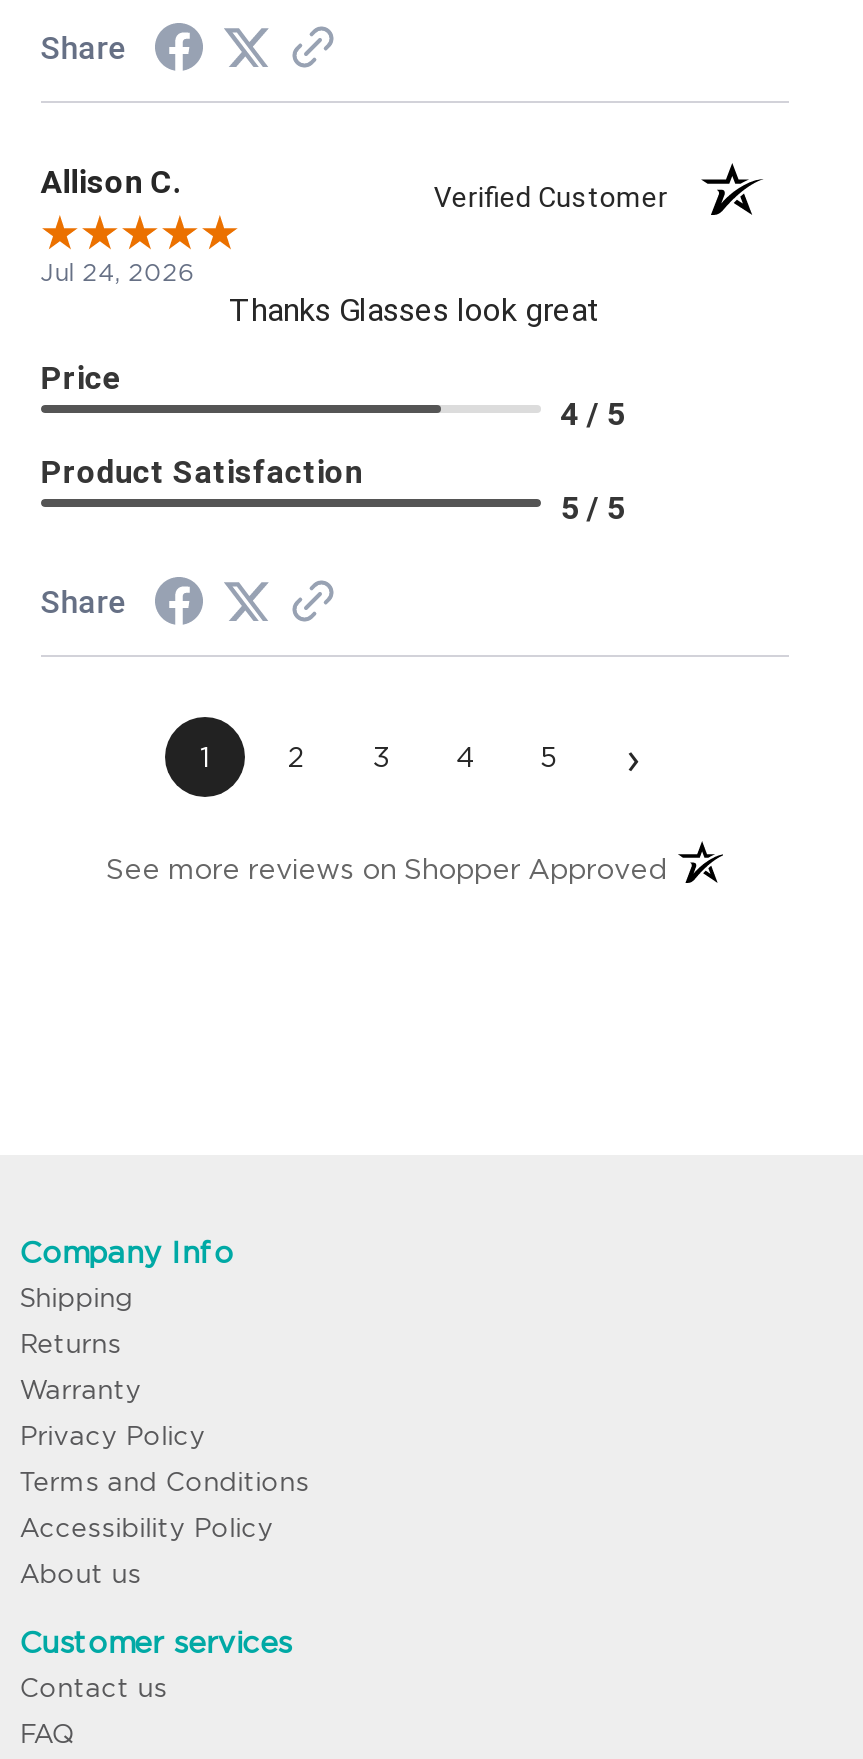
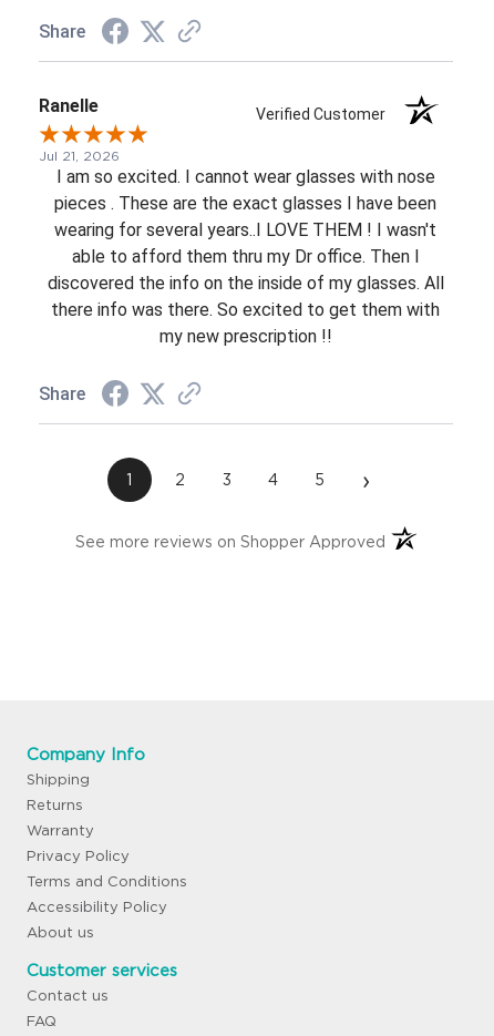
- Allison C.
+ Ranelle

- Jul 24, 2026
- Thanks Glasses look great
- Price
- 4 / 5
- Product Satisfaction
- 5 / 5
+ Jul 21, 2026
+ I am so excited. I cannot wear glasses with nose
+ pieces . These are the exact glasses I have been
+ wearing for several years..I LOVE THEM ! I wasn't
+ able to afford them thru my Dr office. Then I
+ discovered the info on the inside of my glasses. All
+ there info was there. So excited to get them with
+ my new prescription !!
